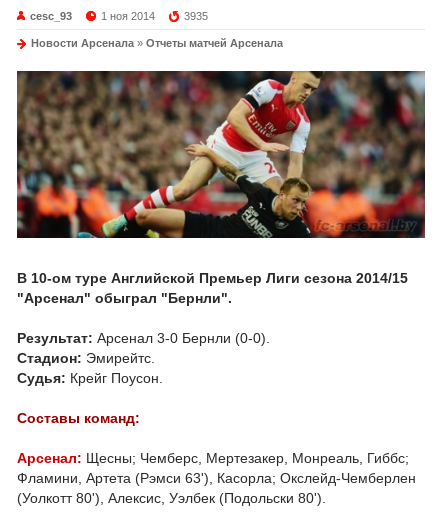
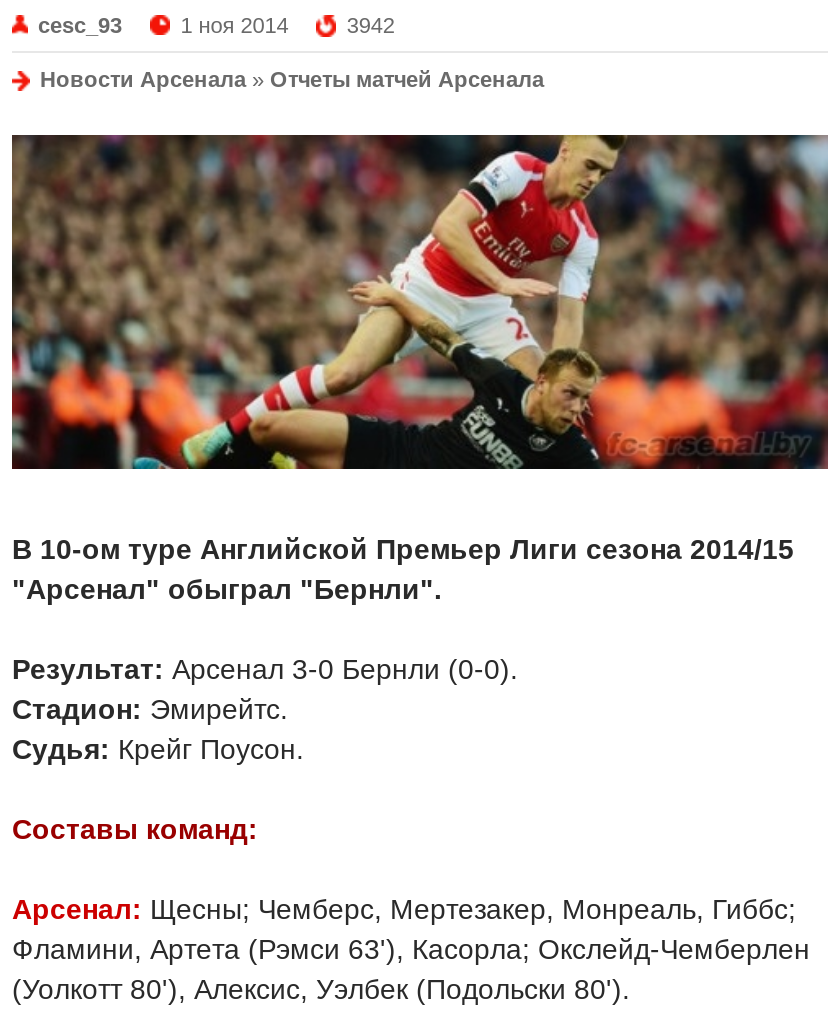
- 3935
+ 3942
